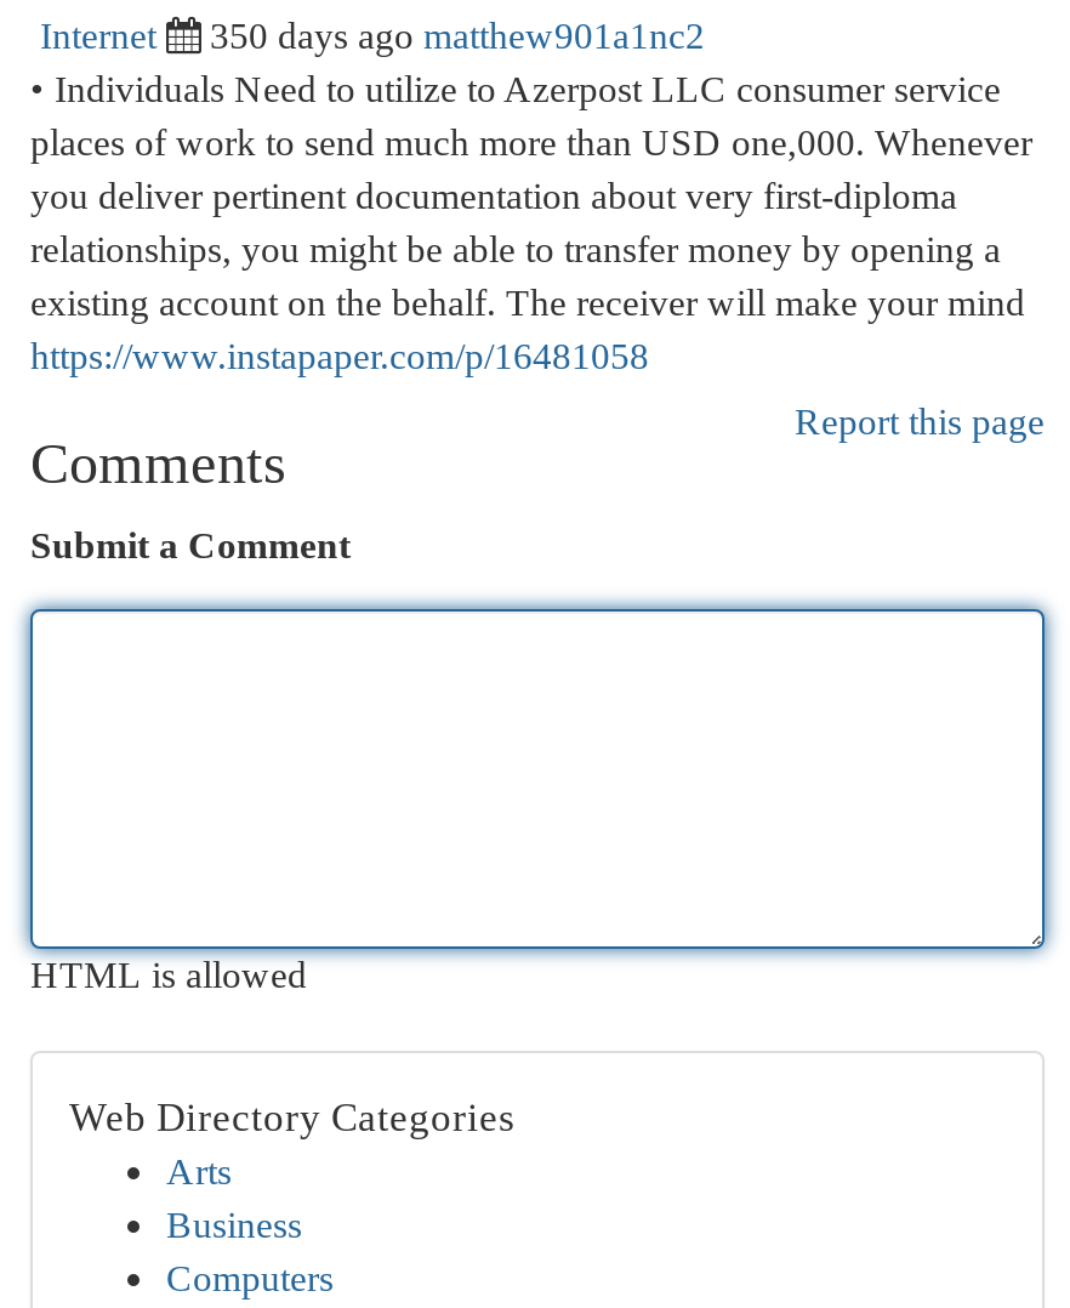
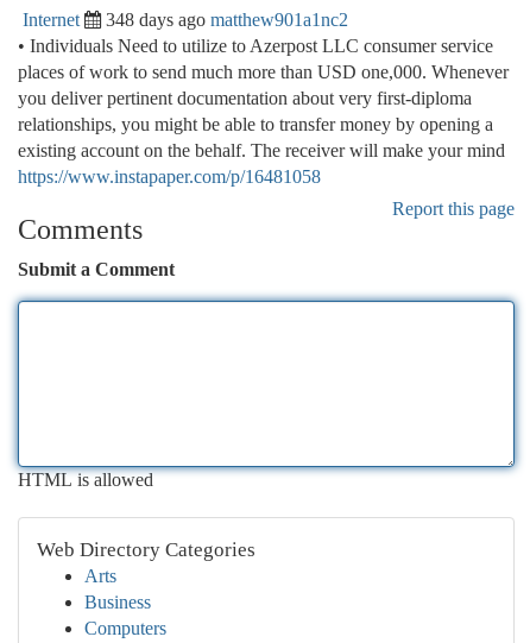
- 350 days ago matthew901a1nc2
+ 348 days ago matthew901a1nc2
